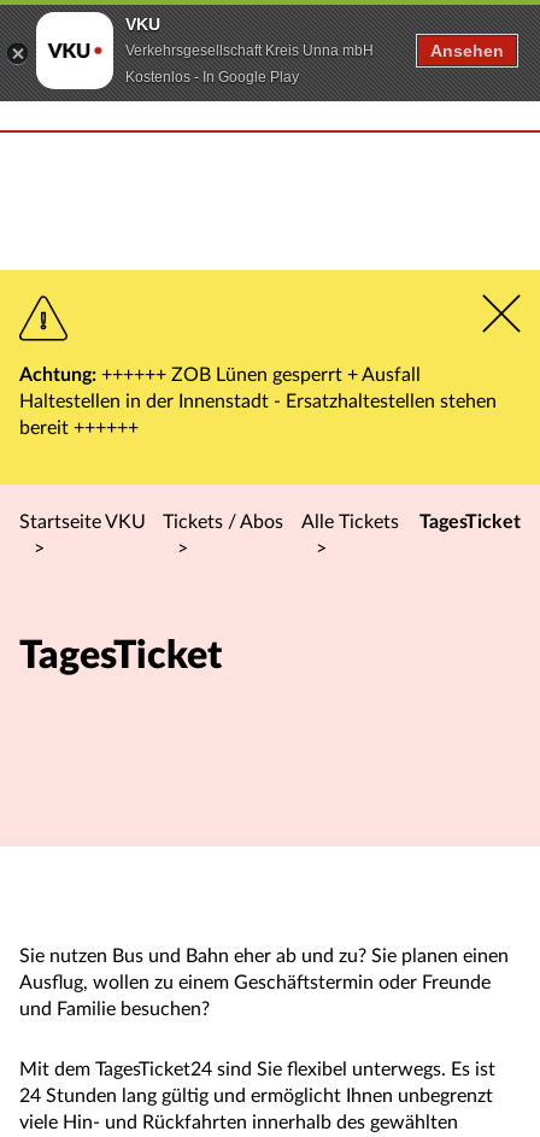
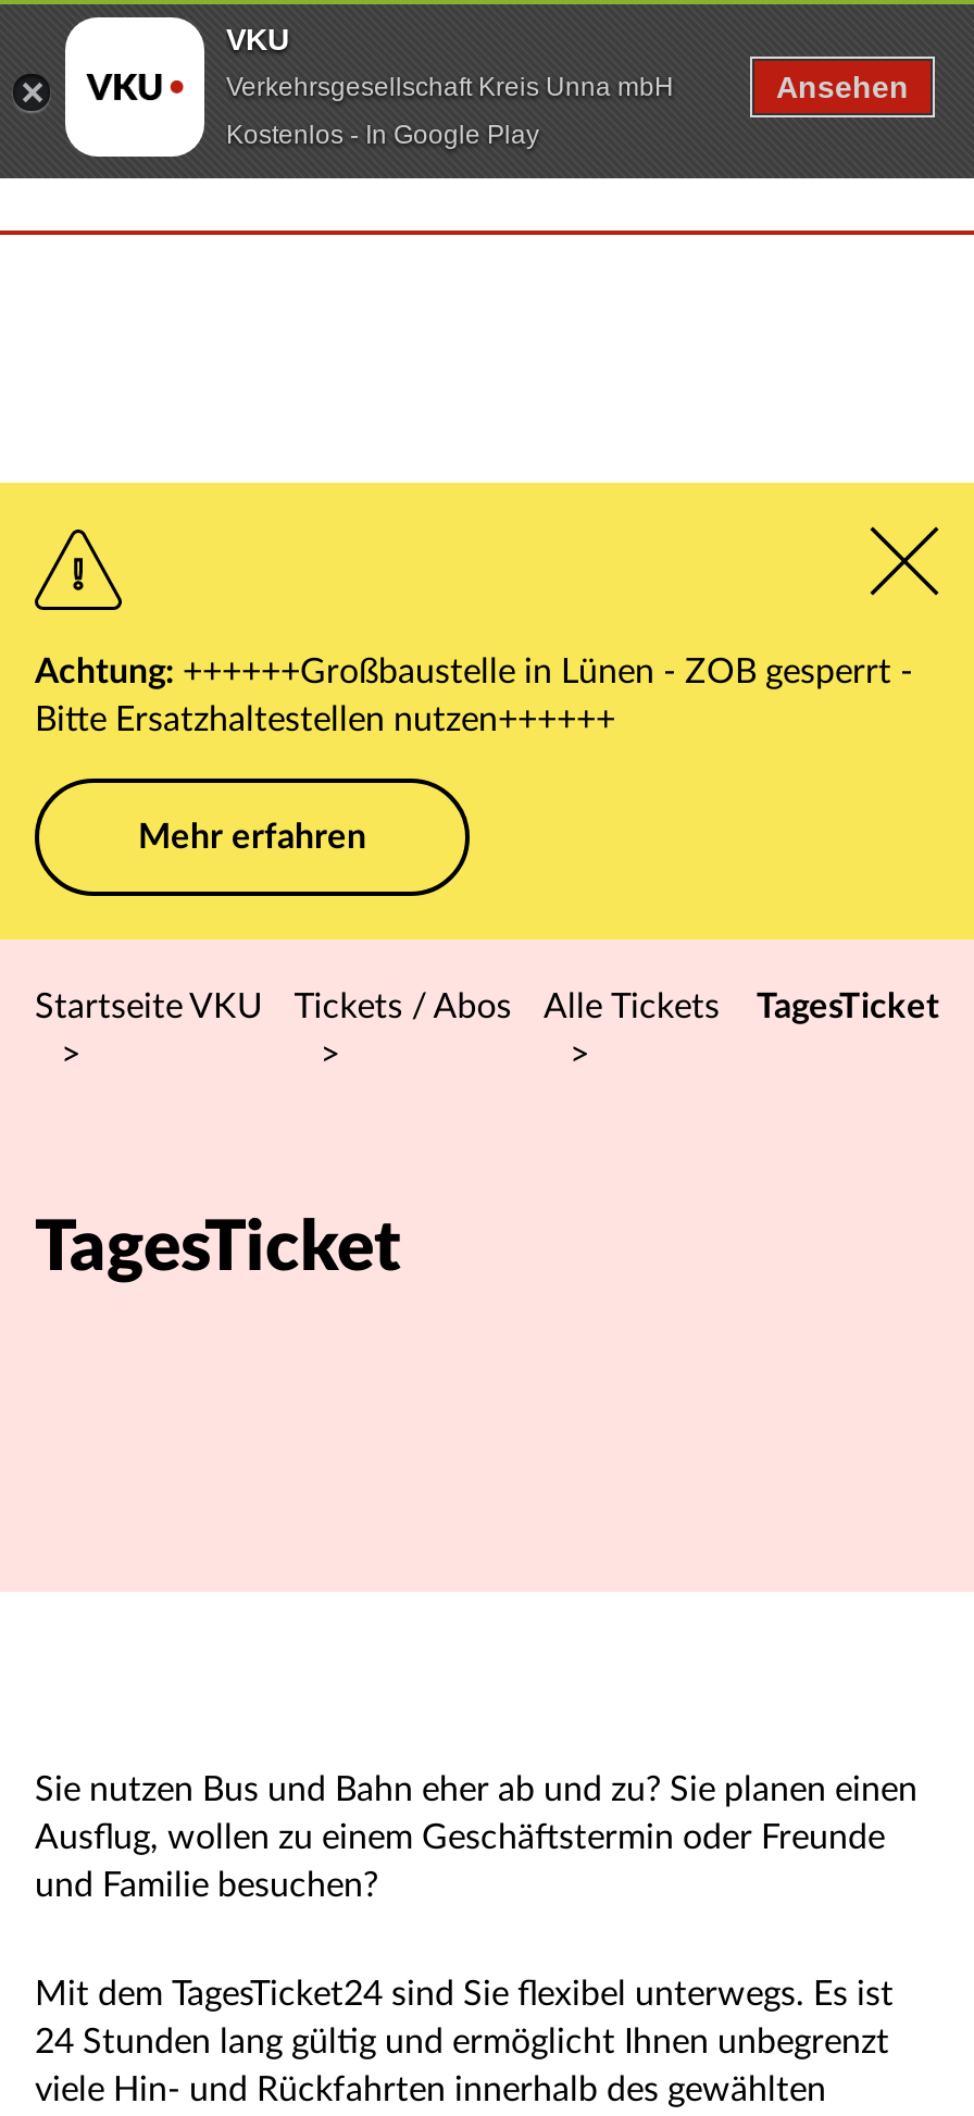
- Achtung: ++++++ ZOB Lünen gesperrt + Ausfall
- Haltestellen in der Innenstadt - Ersatzhaltestellen stehen
- bereit ++++++
+ Achtung: ++++++Großbaustelle in Lünen - ZOB gesperrt -
+ Bitte Ersatzhaltestellen nutzen++++++
+ Mehr erfahren
